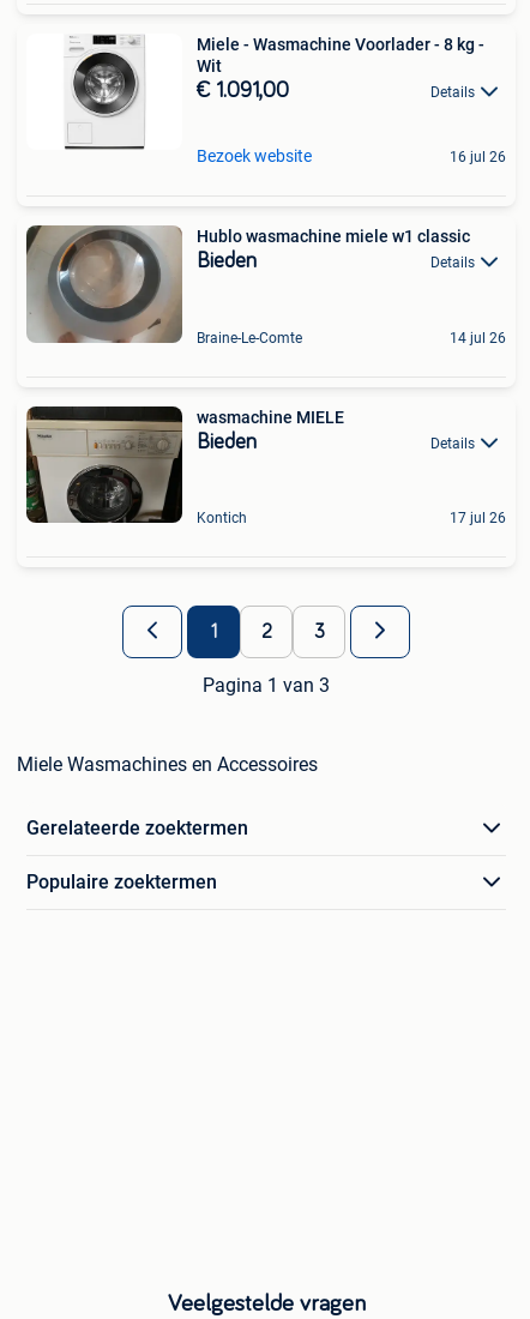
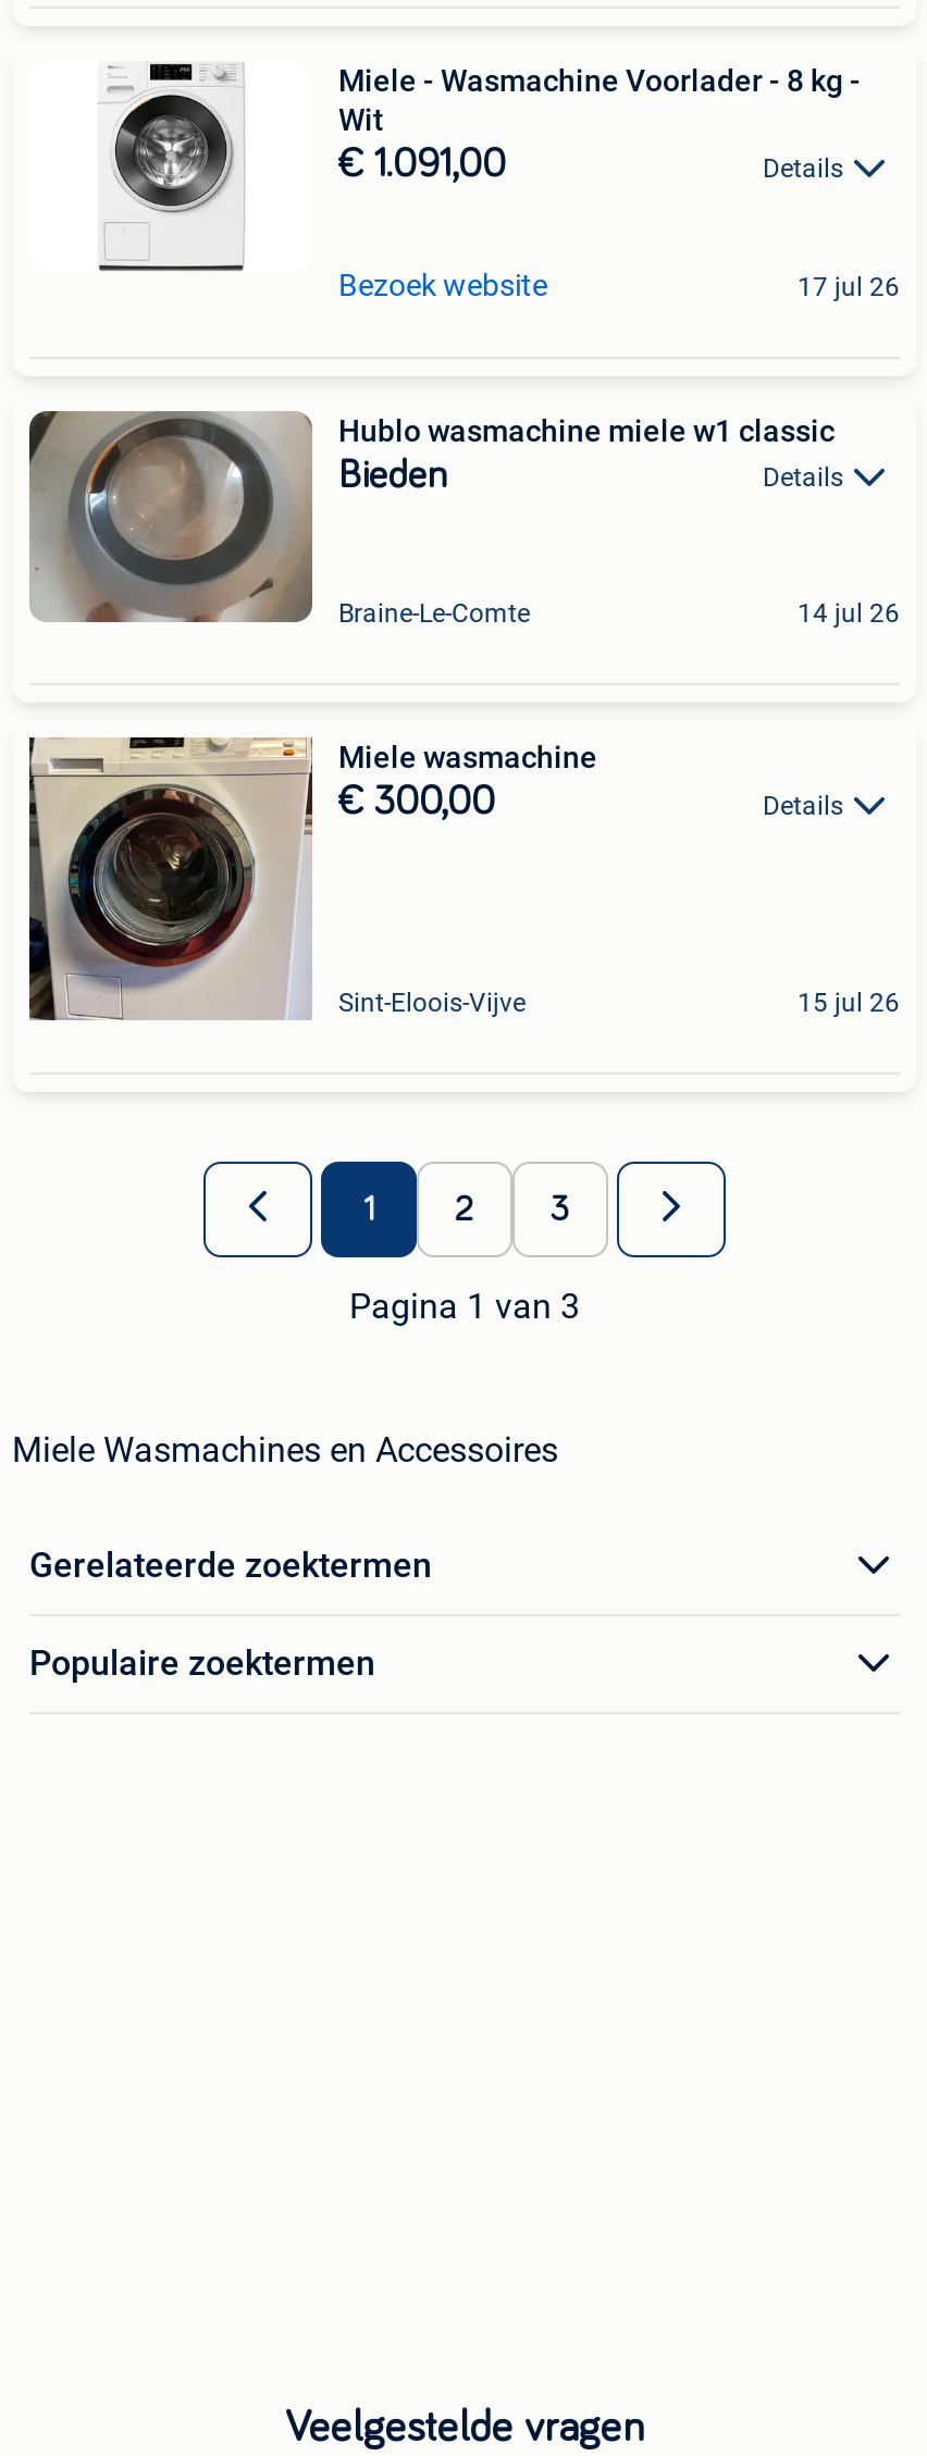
- 16 jul 26
+ 17 jul 26

- [image]
- wasmachine MIELE
- Bieden
+ [image]
+ Miele wasmachine
+ € 300,00

- Kontich
- 17 jul 26
+ Sint-Eloois-Vijve
+ 15 jul 26
